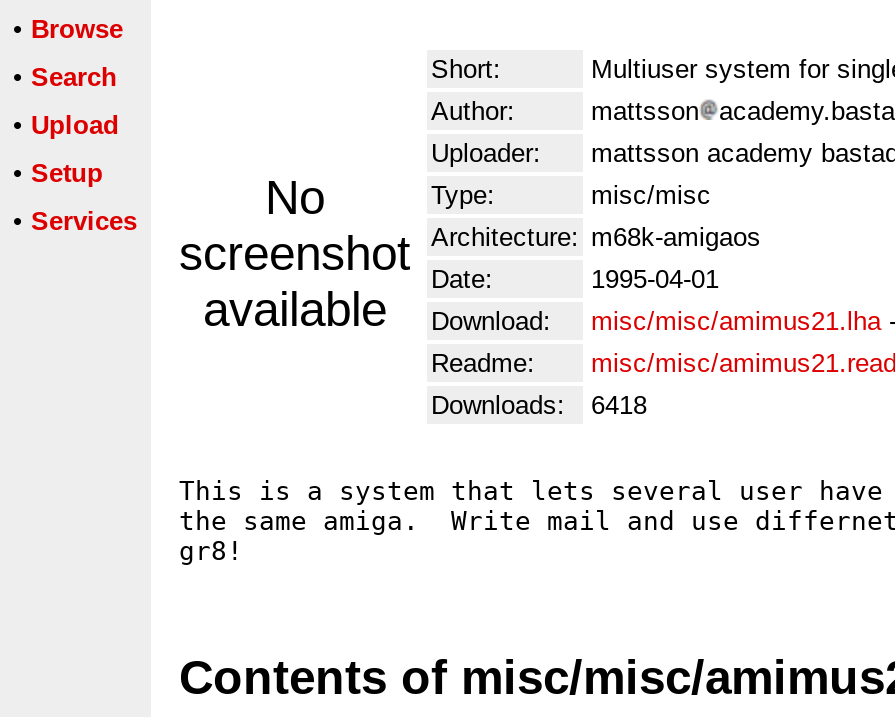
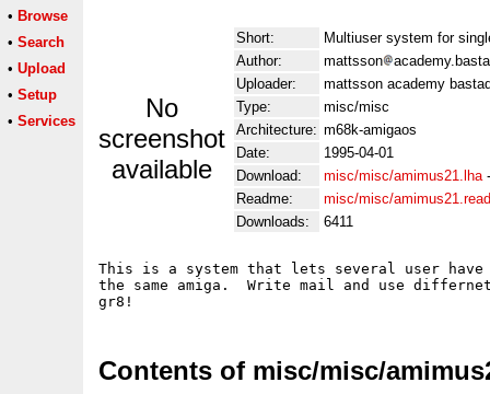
- Downloads: 6418
+ Downloads: 6411
